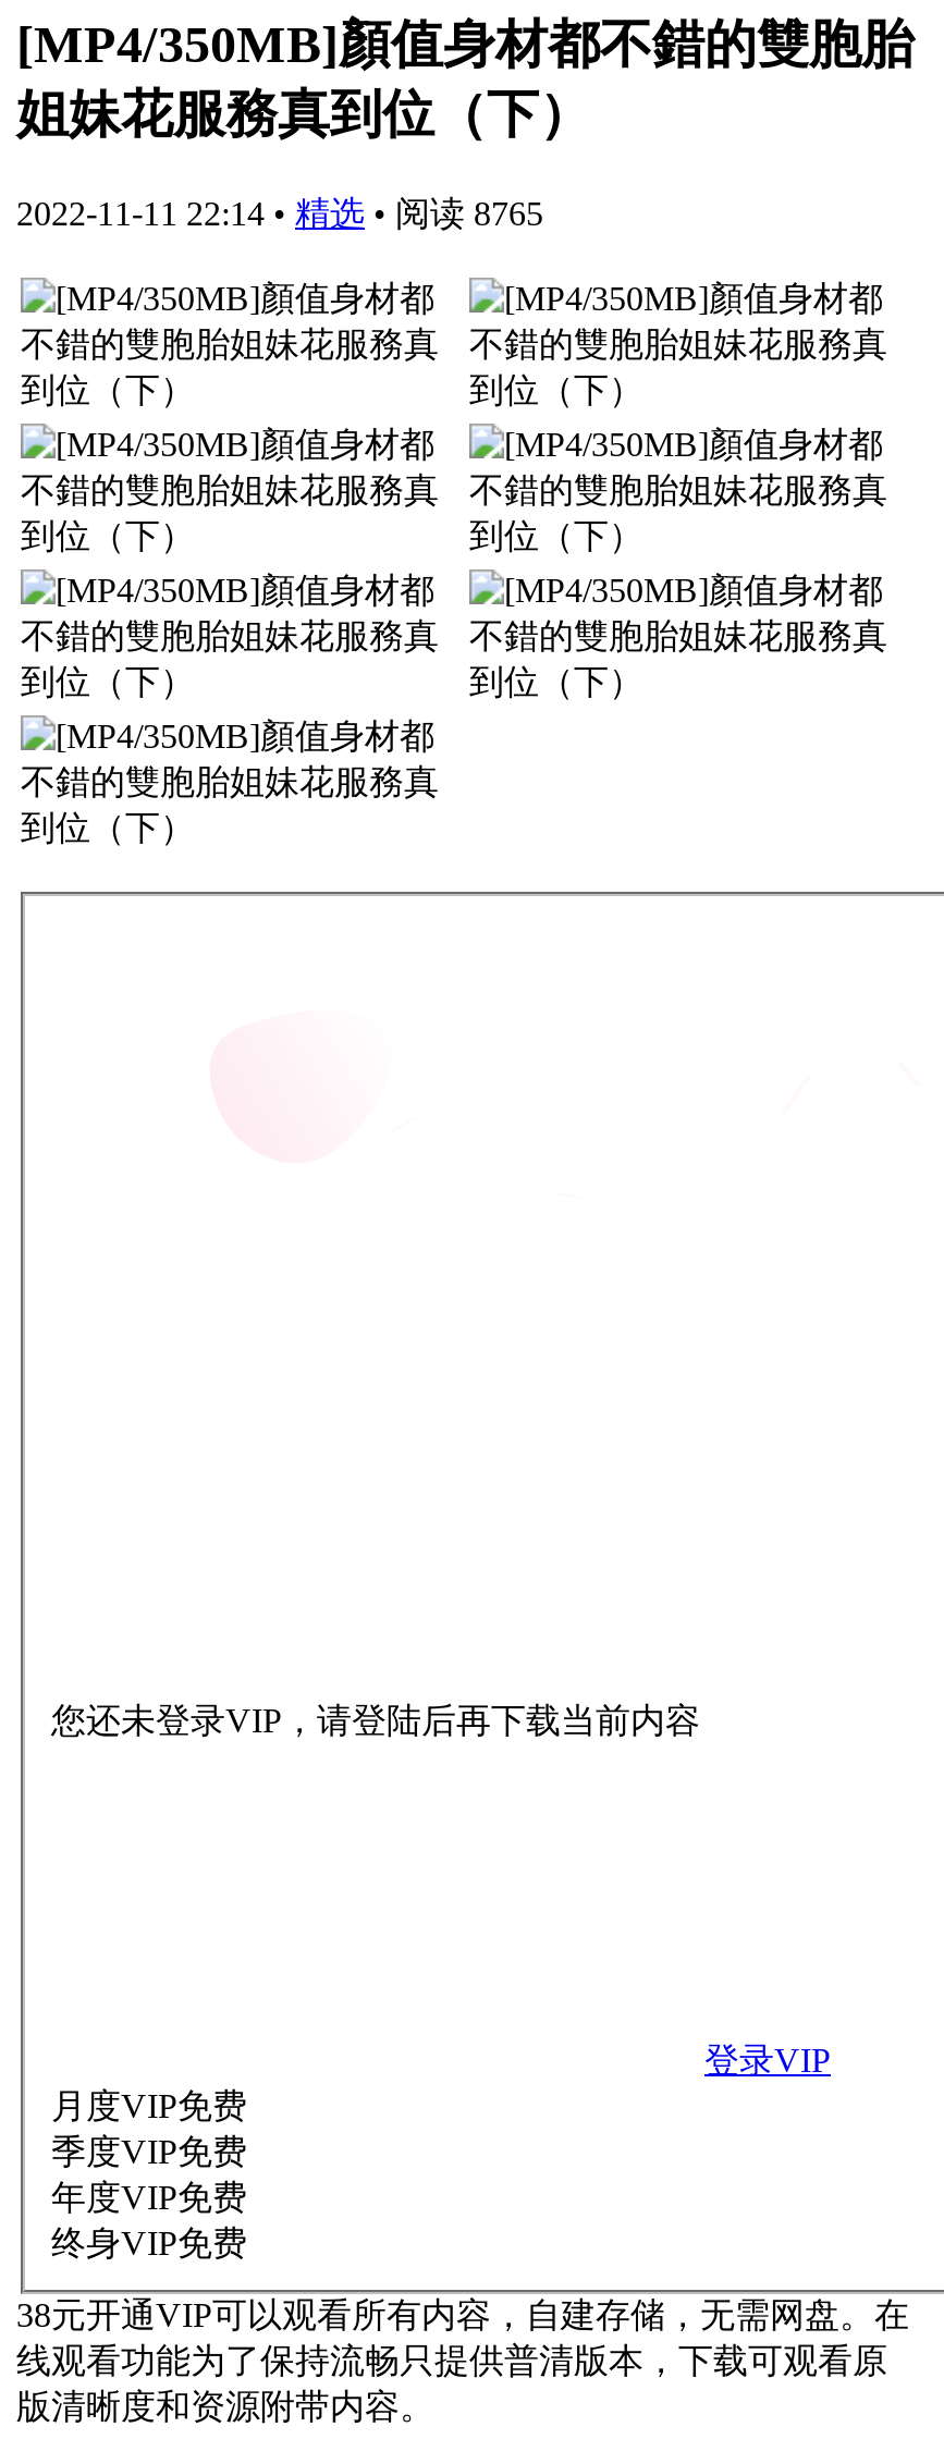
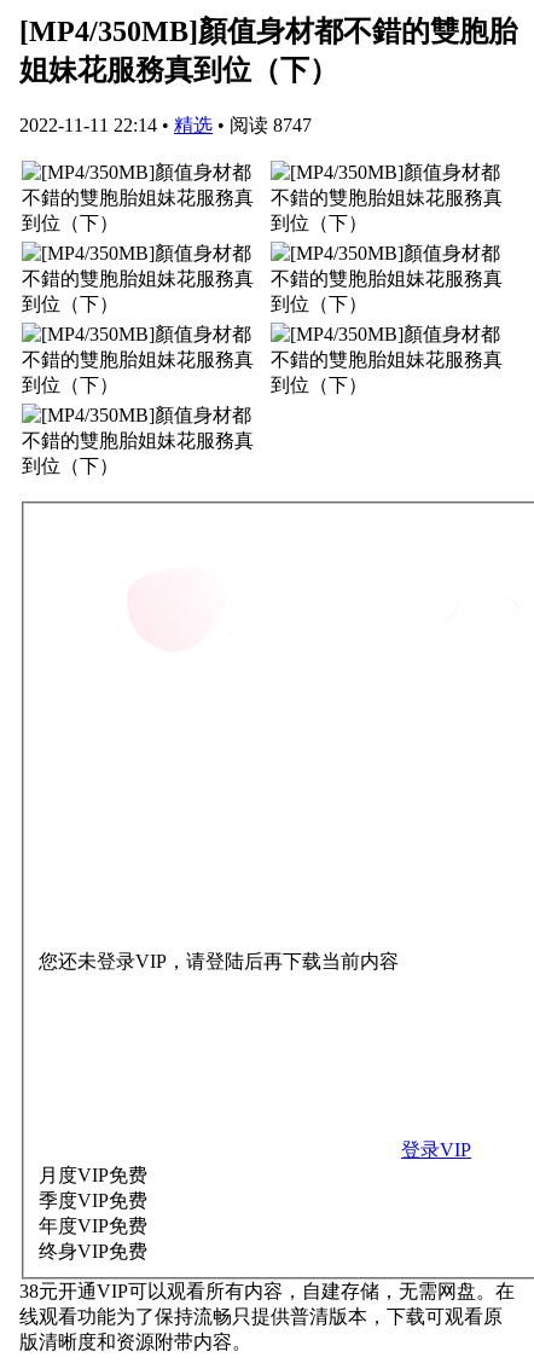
- 2022-11-11 22:14 • 精选 • 阅读 8765
+ 2022-11-11 22:14 • 精选 • 阅读 8747
